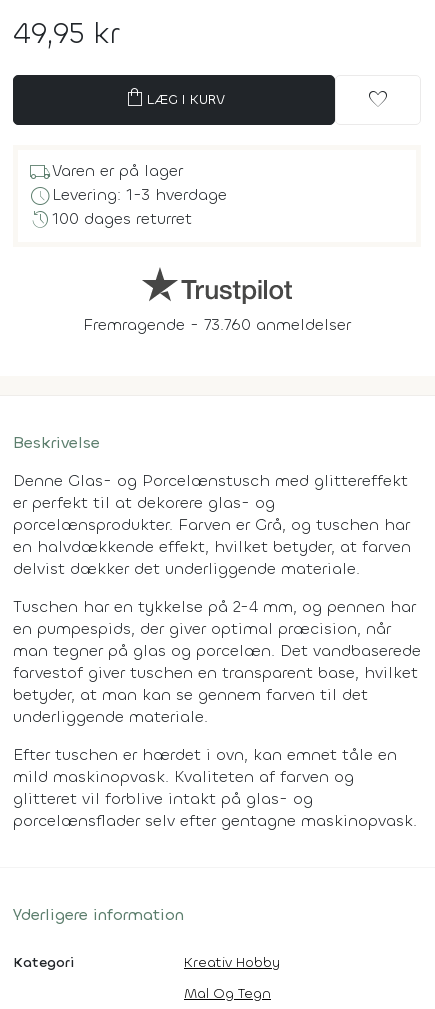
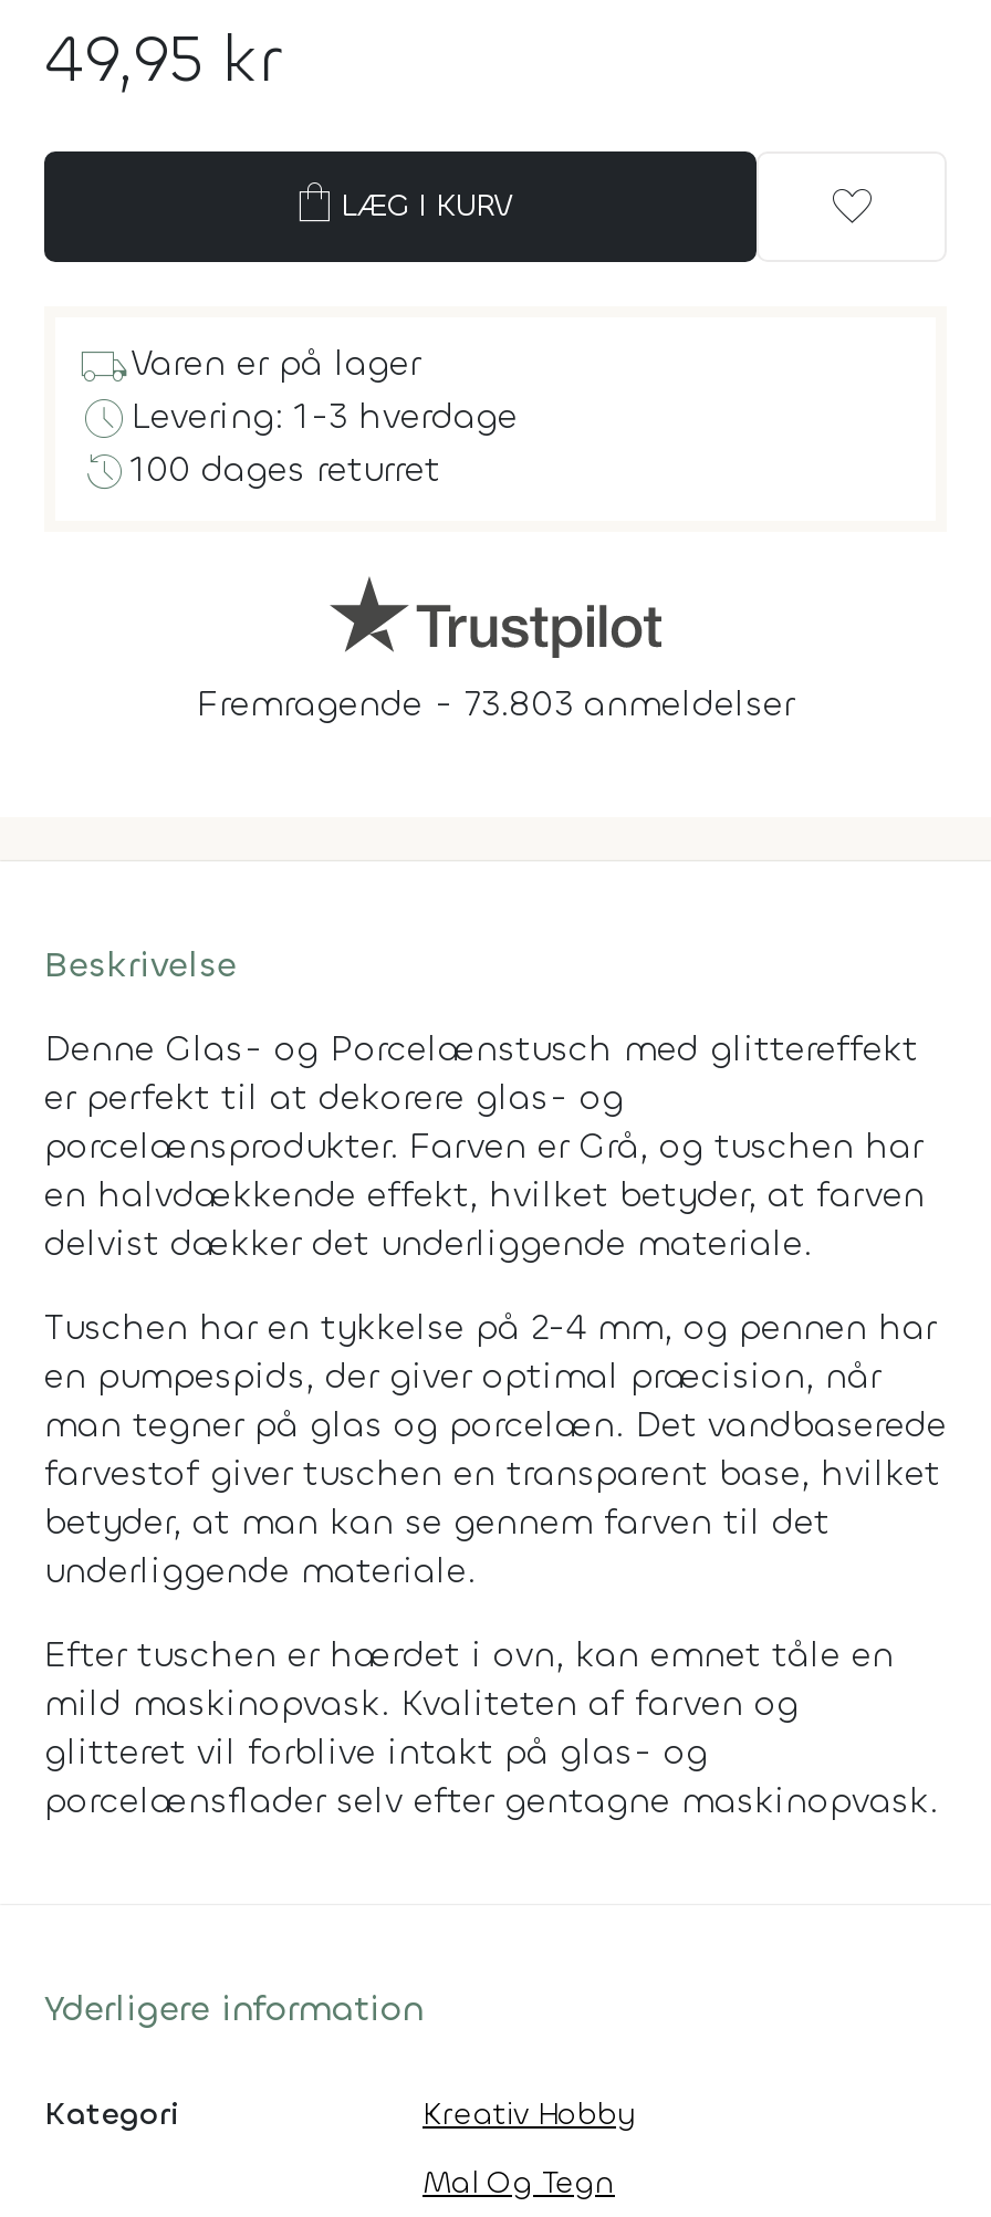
- Fremragende - 73.760 anmeldelser
+ Fremragende - 73.803 anmeldelser
